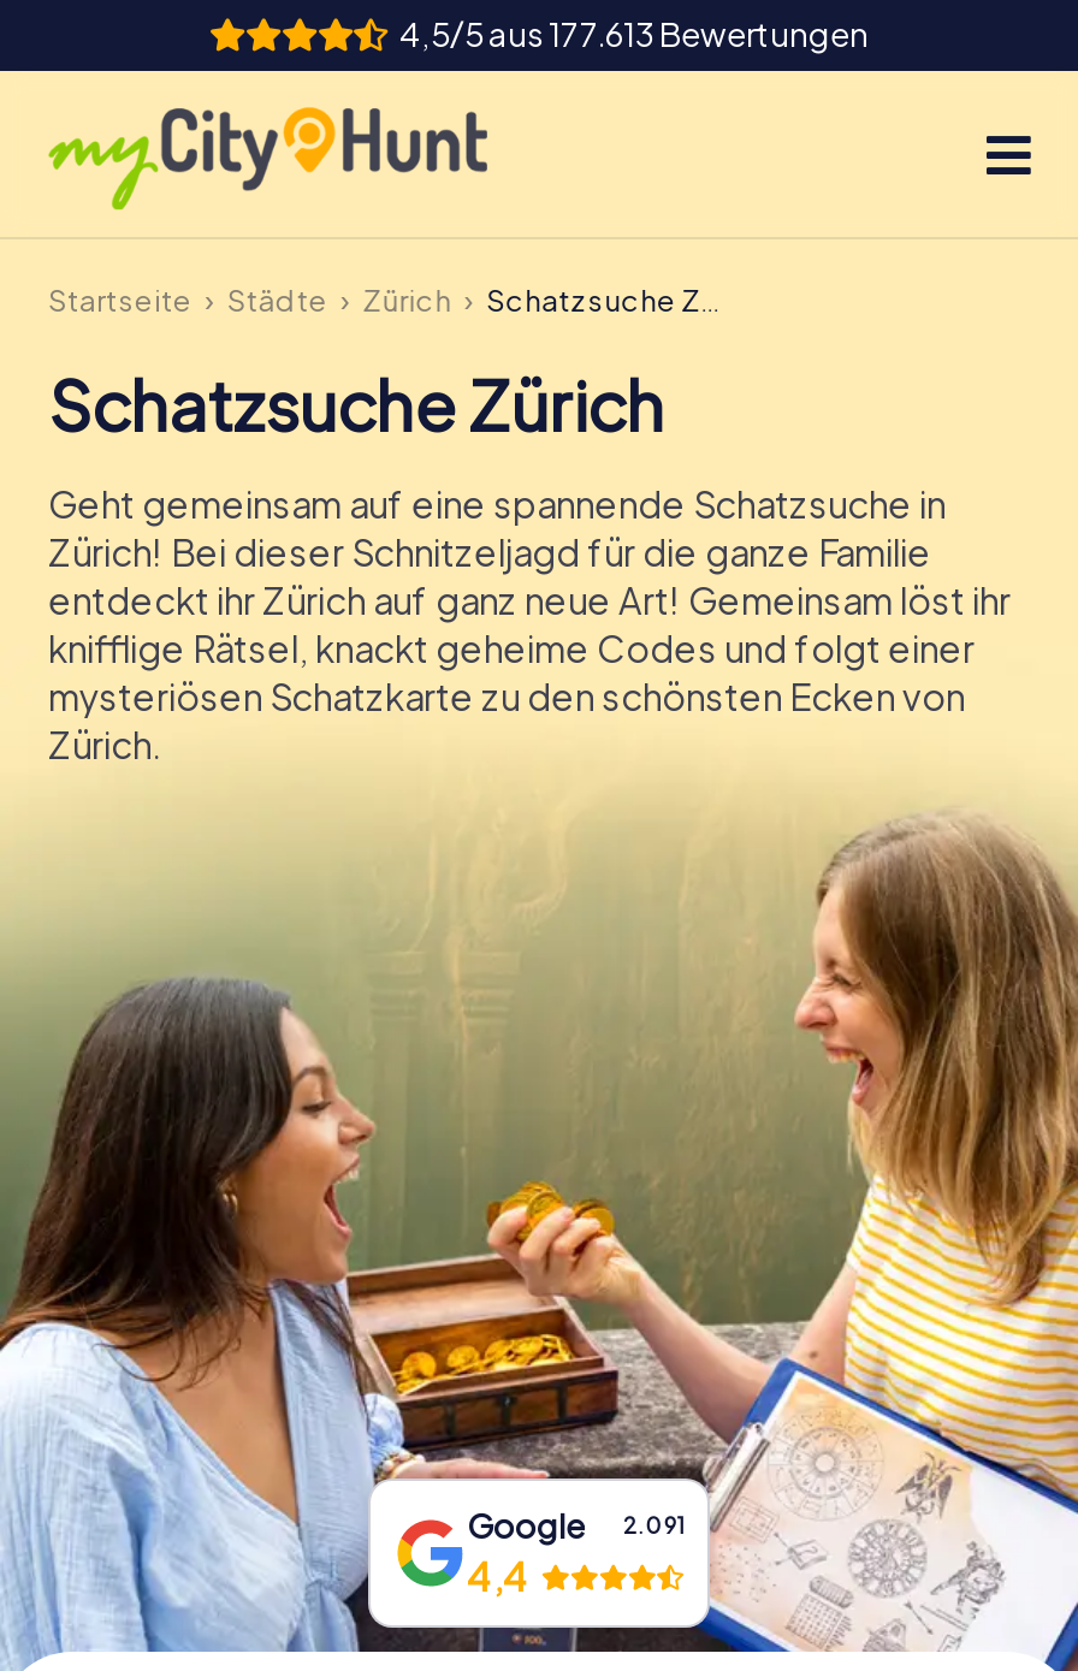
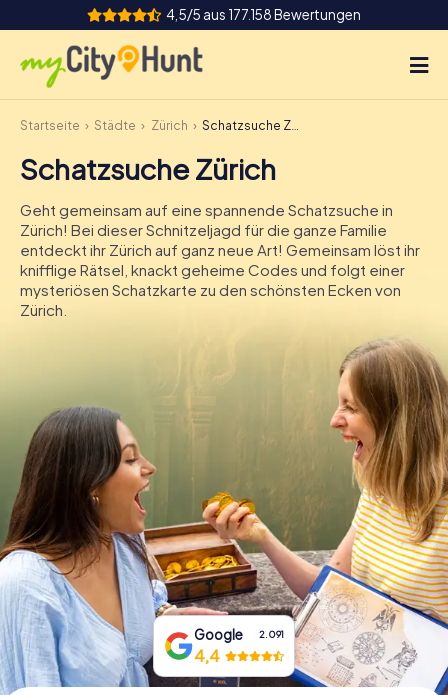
- 4,5/5 aus 177.613 Bewertungen
+ 4,5/5 aus 177.158 Bewertungen
